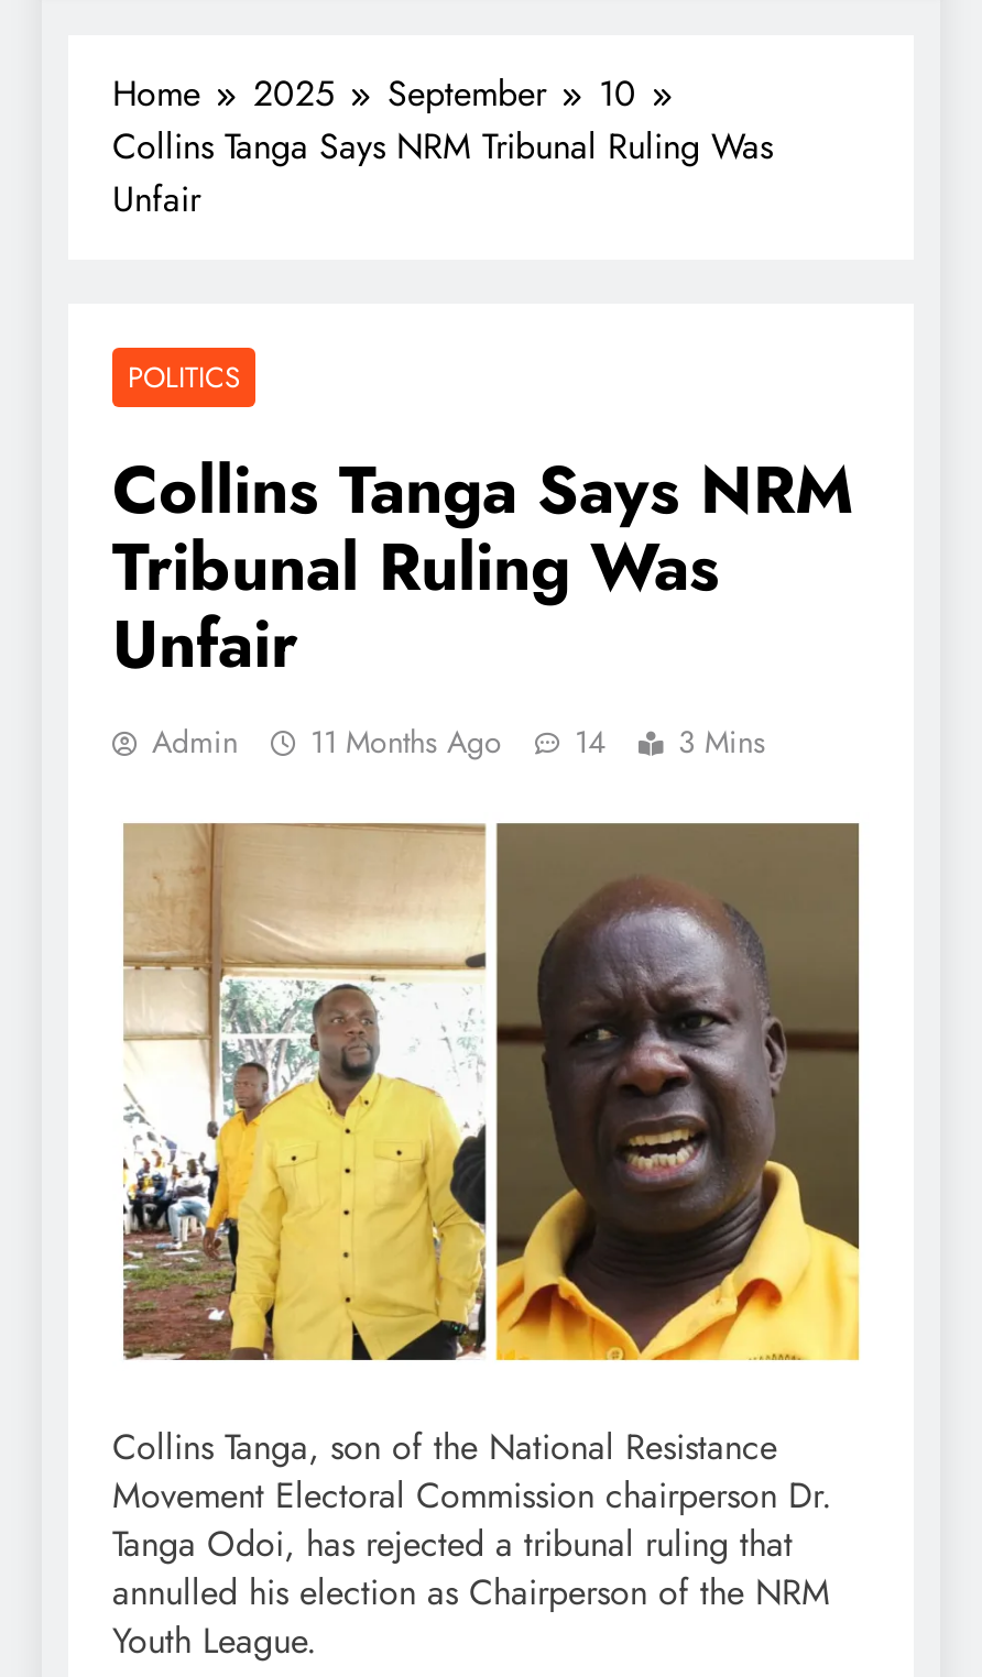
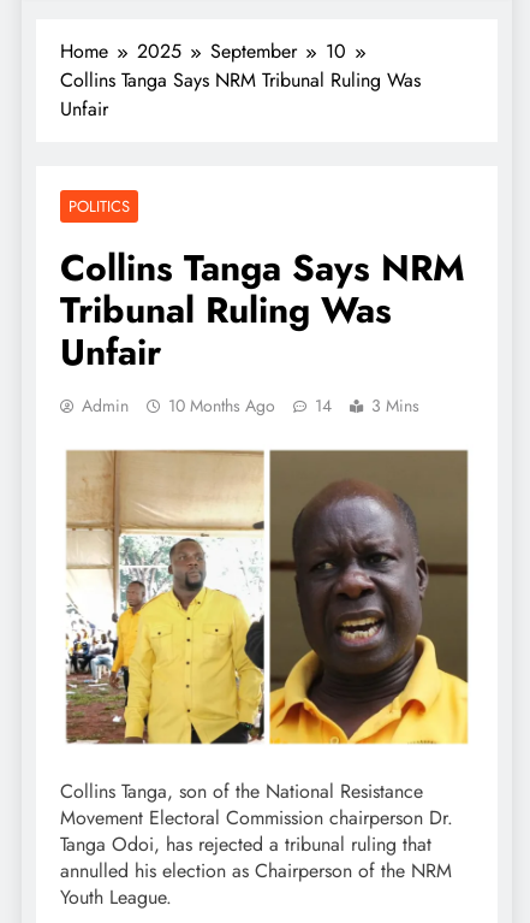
- Admin 11 Months Ago 14 3 Mins
+ Admin 10 Months Ago 14 3 Mins
